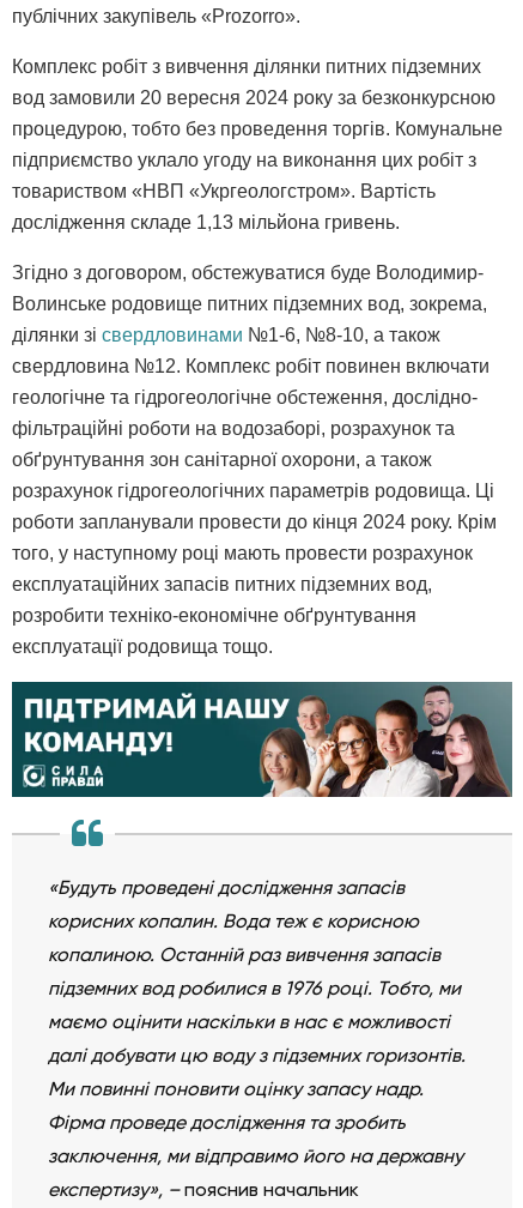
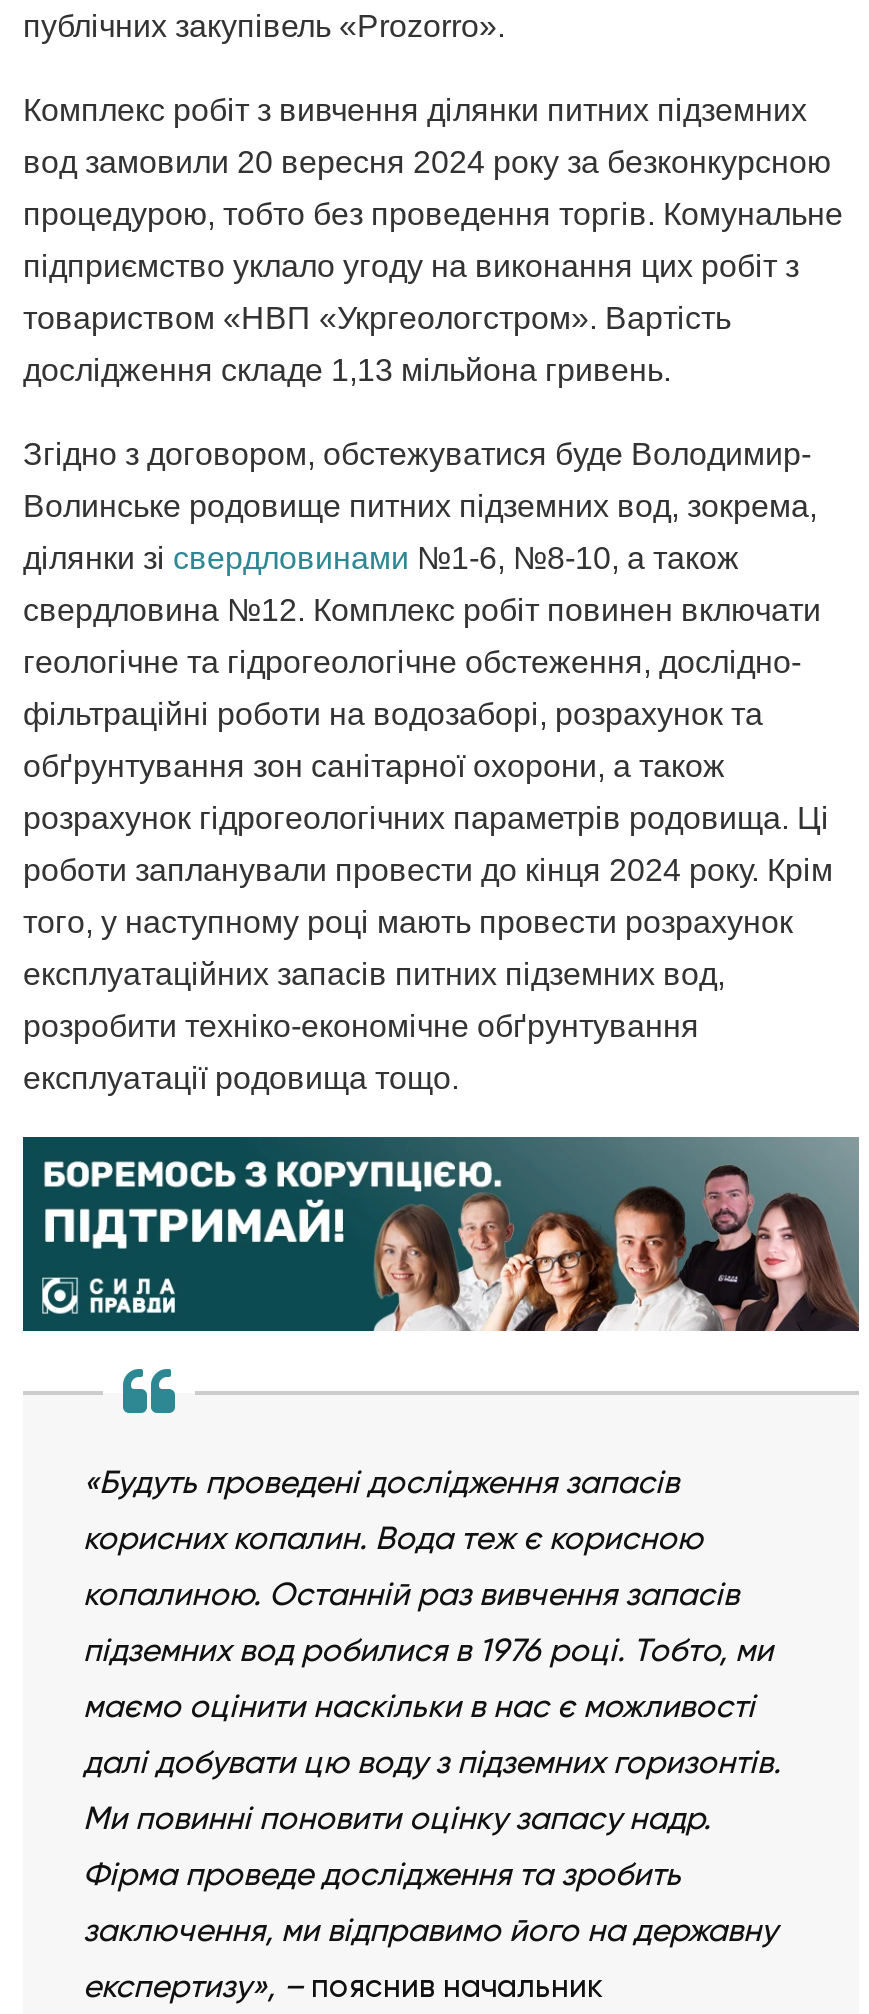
- [image]
+ [image]
